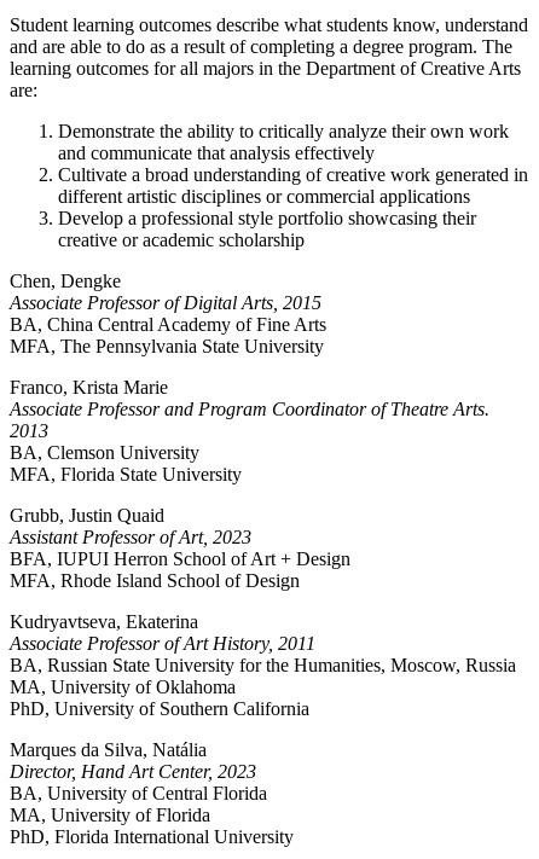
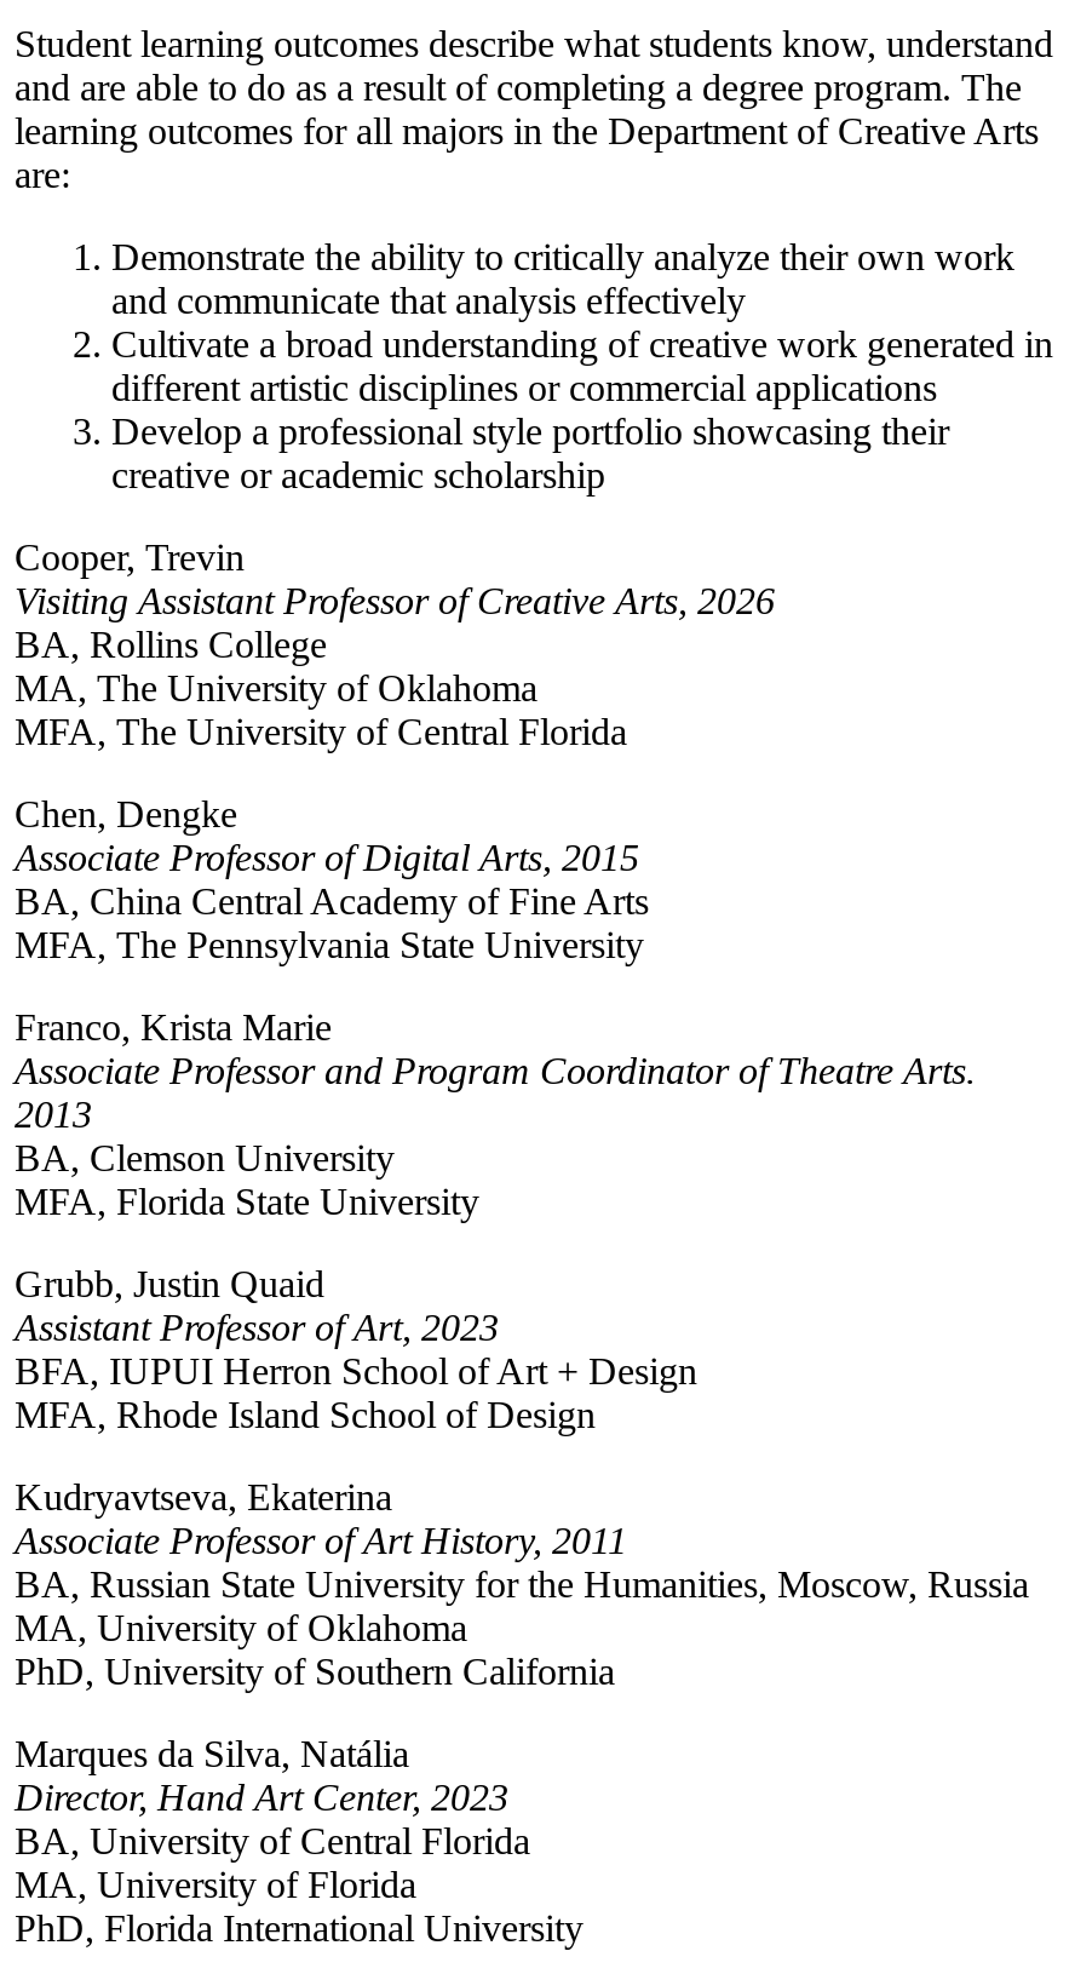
+ Cooper, Trevin
+ Visiting Assistant Professor of Creative Arts, 2026
+ BA, Rollins College
+ MA, The University of Oklahoma
+ MFA, The University of Central Florida
